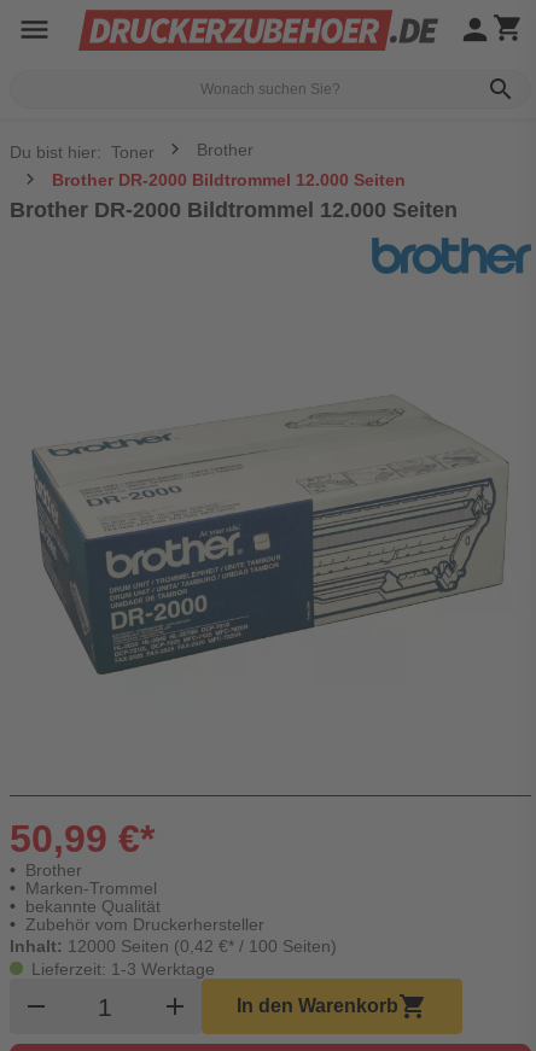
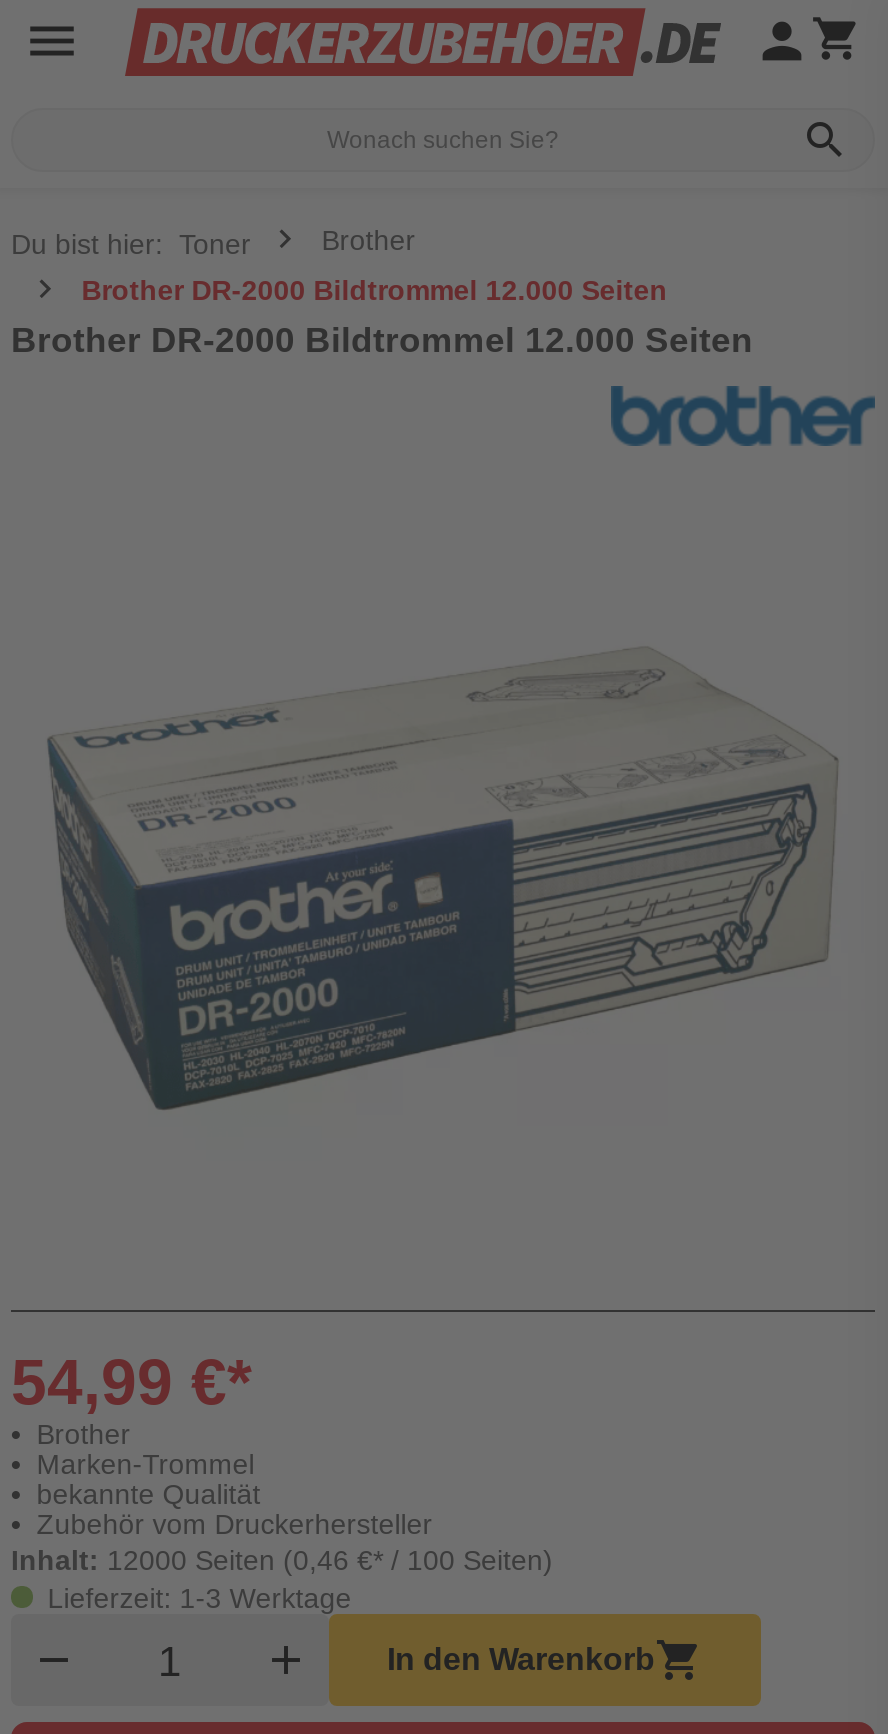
- 50,99 €*
+ 54,99 €*

- Inhalt: 12000 Seiten (0,42 €* / 100 Seiten)
+ Inhalt: 12000 Seiten (0,46 €* / 100 Seiten)
